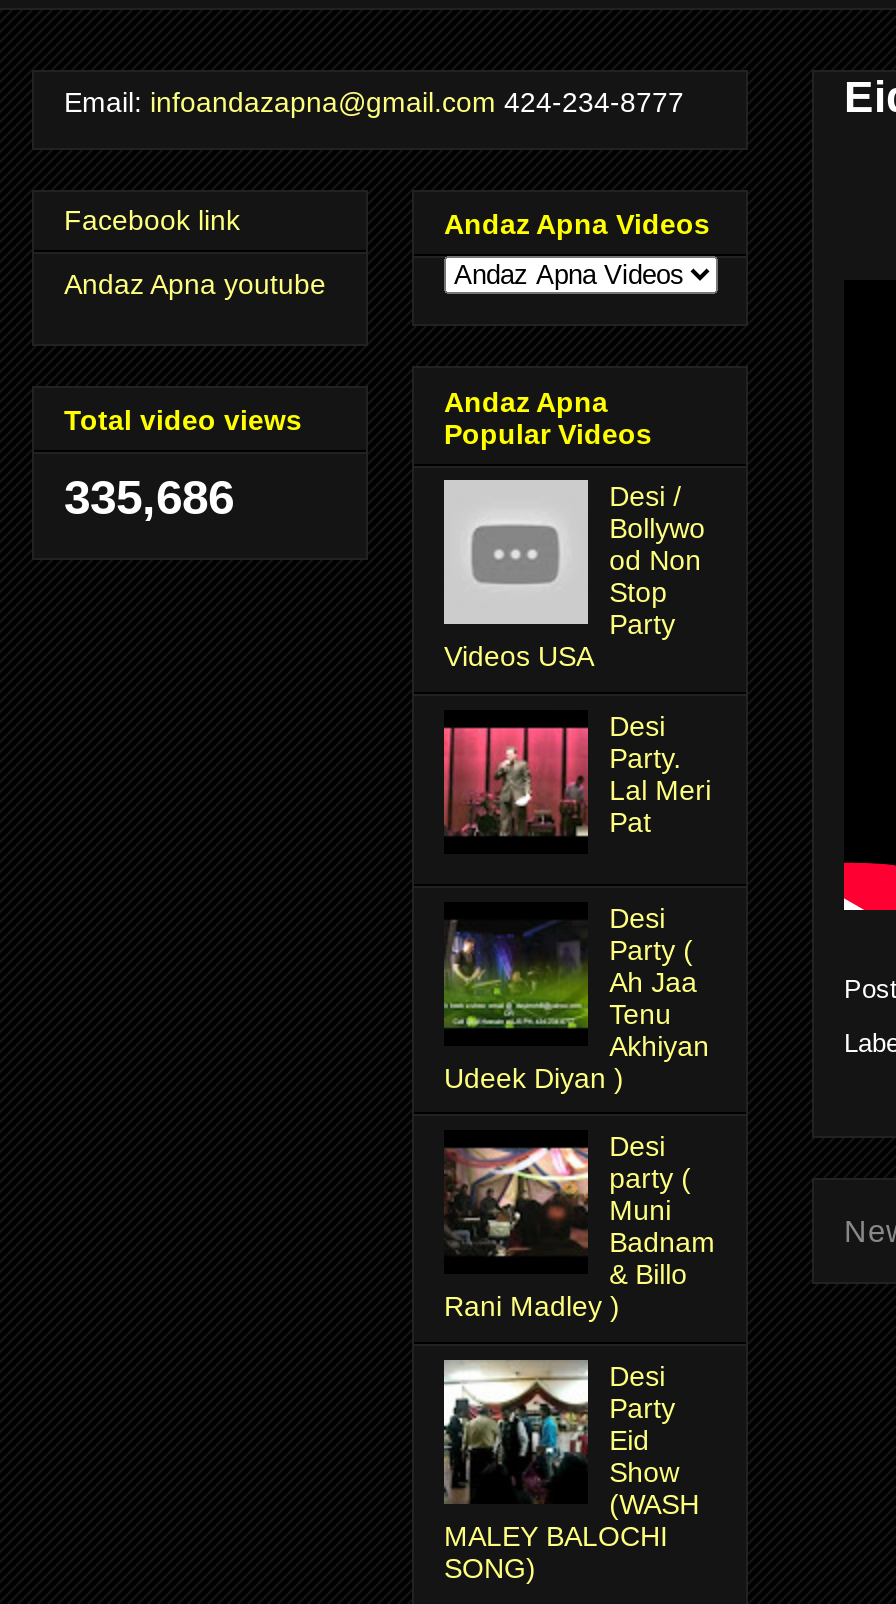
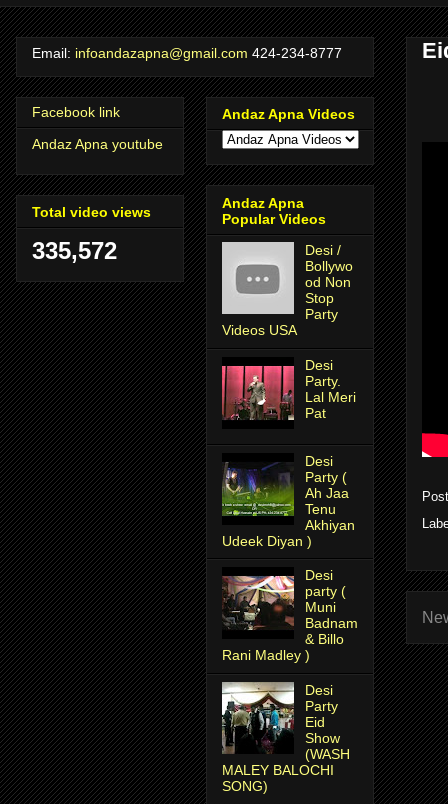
- 335,686
+ 335,572
